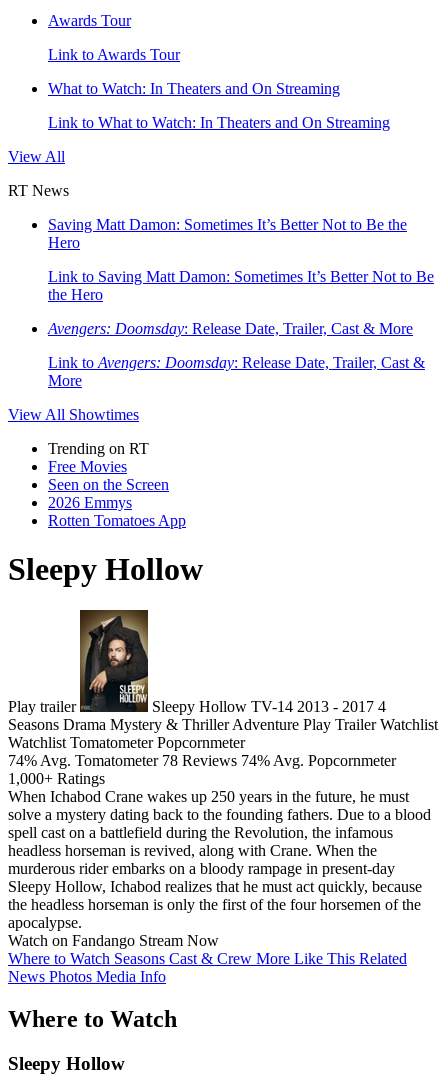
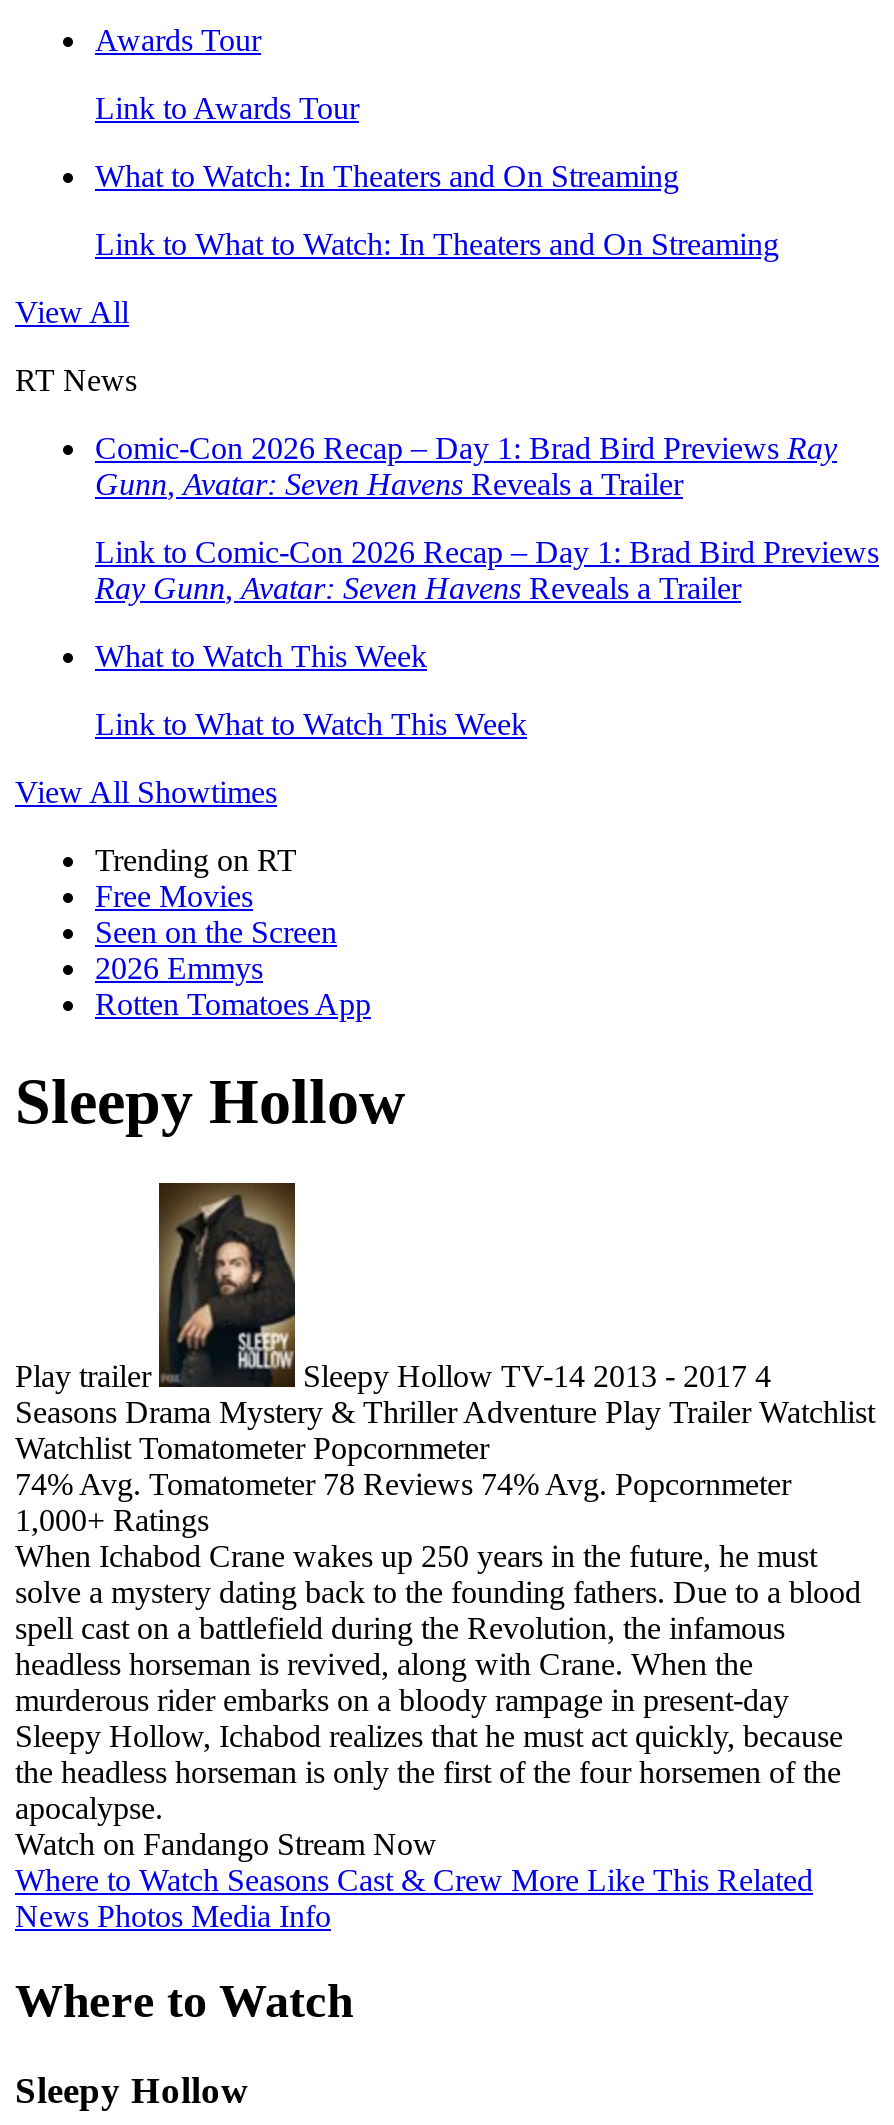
- Saving Matt Damon: Sometimes It’s Better Not to Be the
- Hero
+ Comic-Con 2026 Recap – Day 1: Brad Bird Previews Ray
+ Gunn, Avatar: Seven Havens Reveals a Trailer

- Link to Saving Matt Damon: Sometimes It’s Better Not to Be
- the Hero
+ Link to Comic-Con 2026 Recap – Day 1: Brad Bird Previews
+ Ray Gunn, Avatar: Seven Havens Reveals a Trailer

- Avengers: Doomsday: Release Date, Trailer, Cast & More
+ What to Watch This Week

- Link to Avengers: Doomsday: Release Date, Trailer, Cast &
- More
+ Link to What to Watch This Week
